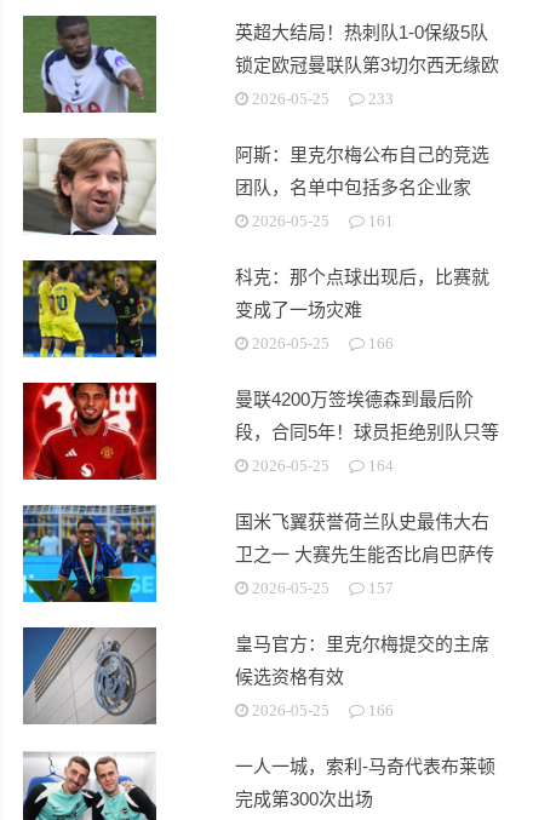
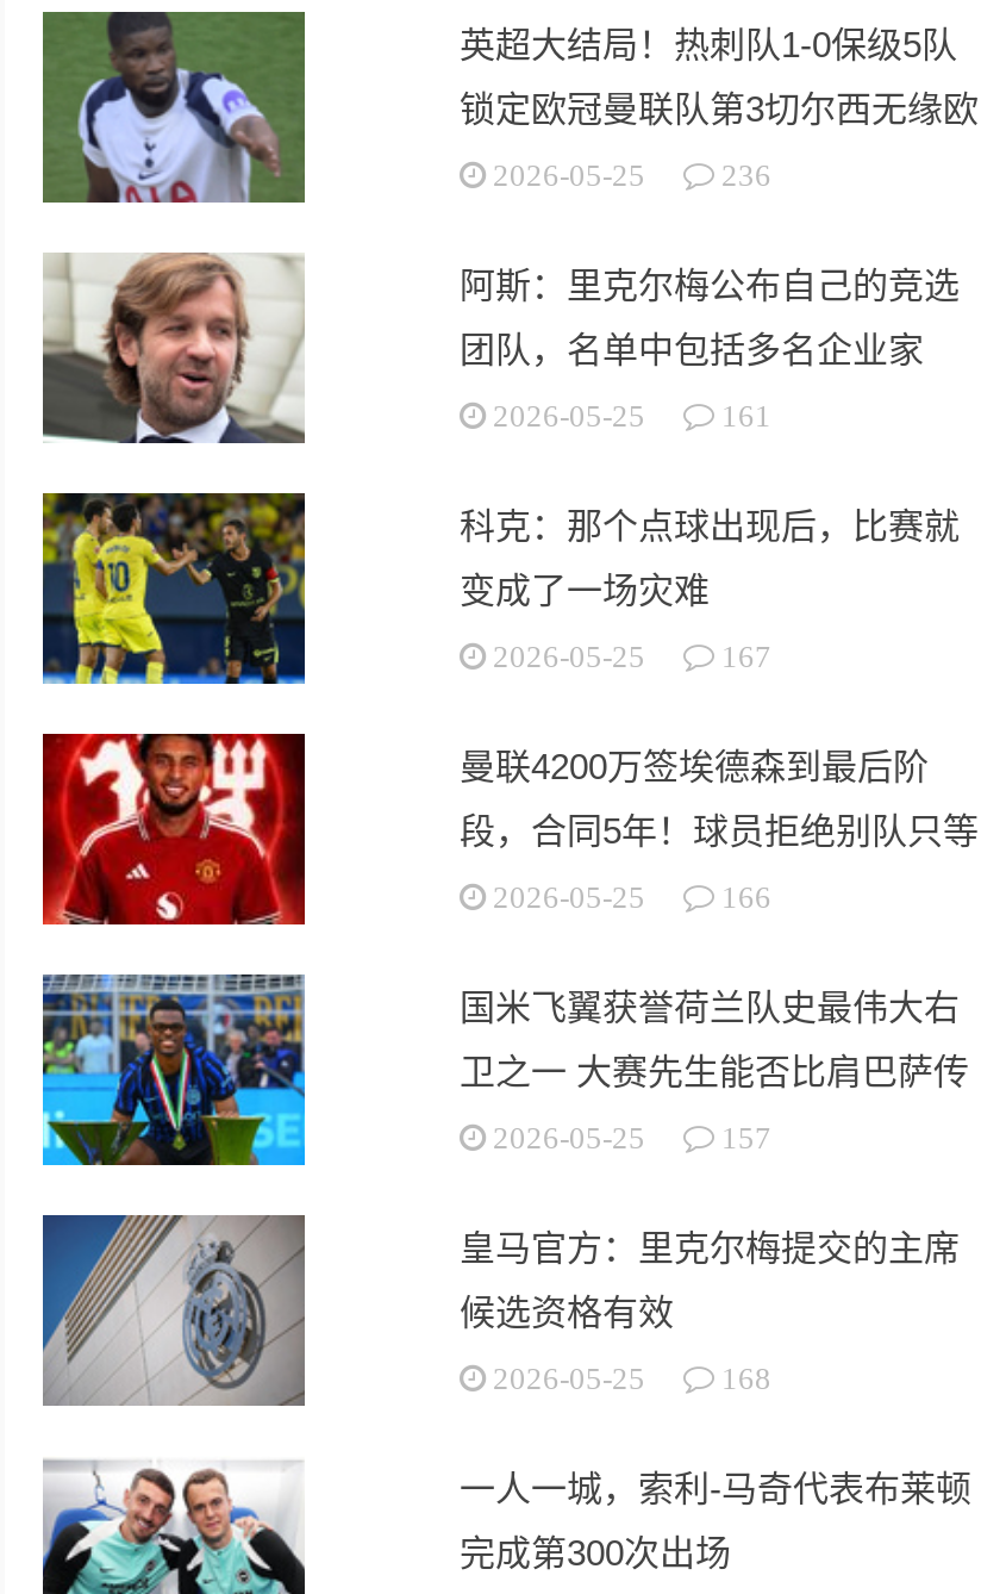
- 233
+ 236

- 166
+ 167

- 164
+ 166

- 166
+ 168
